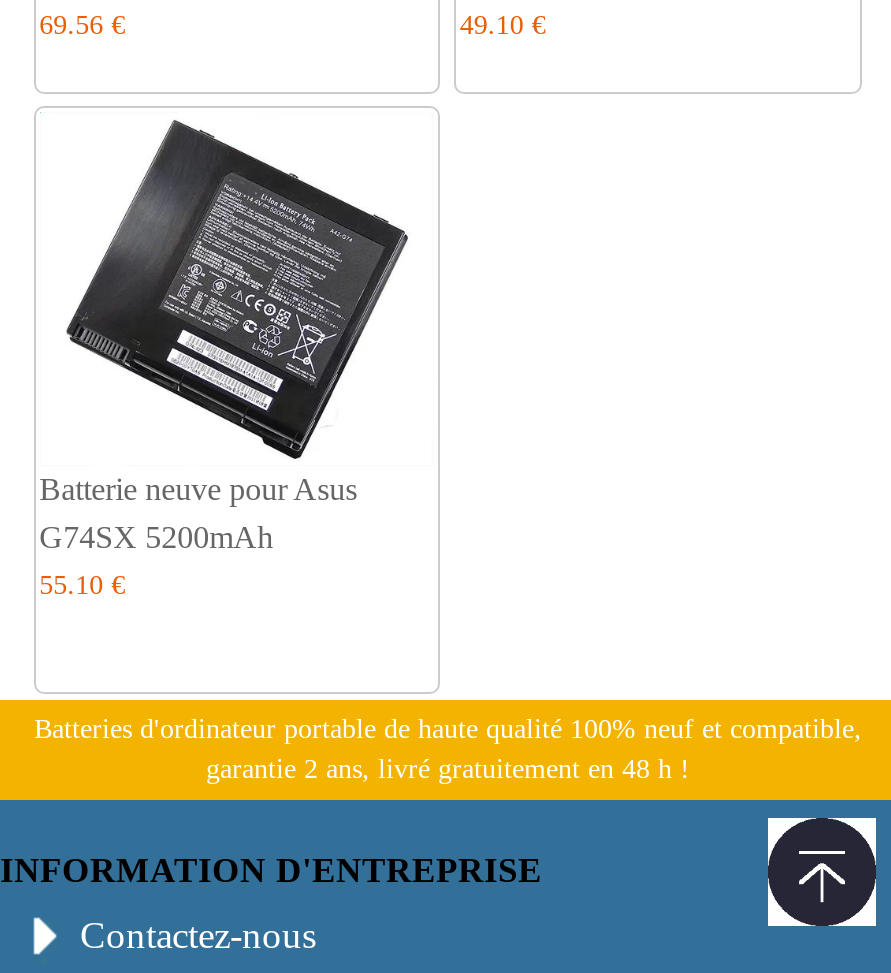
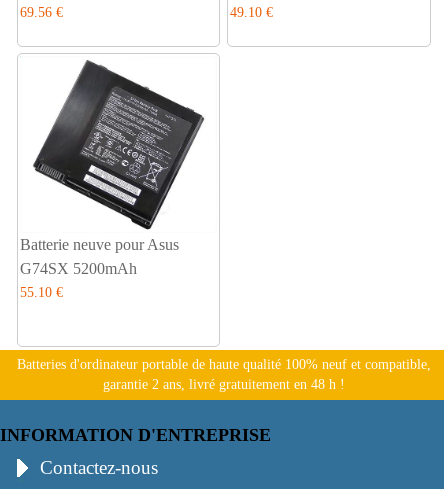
- [image]
